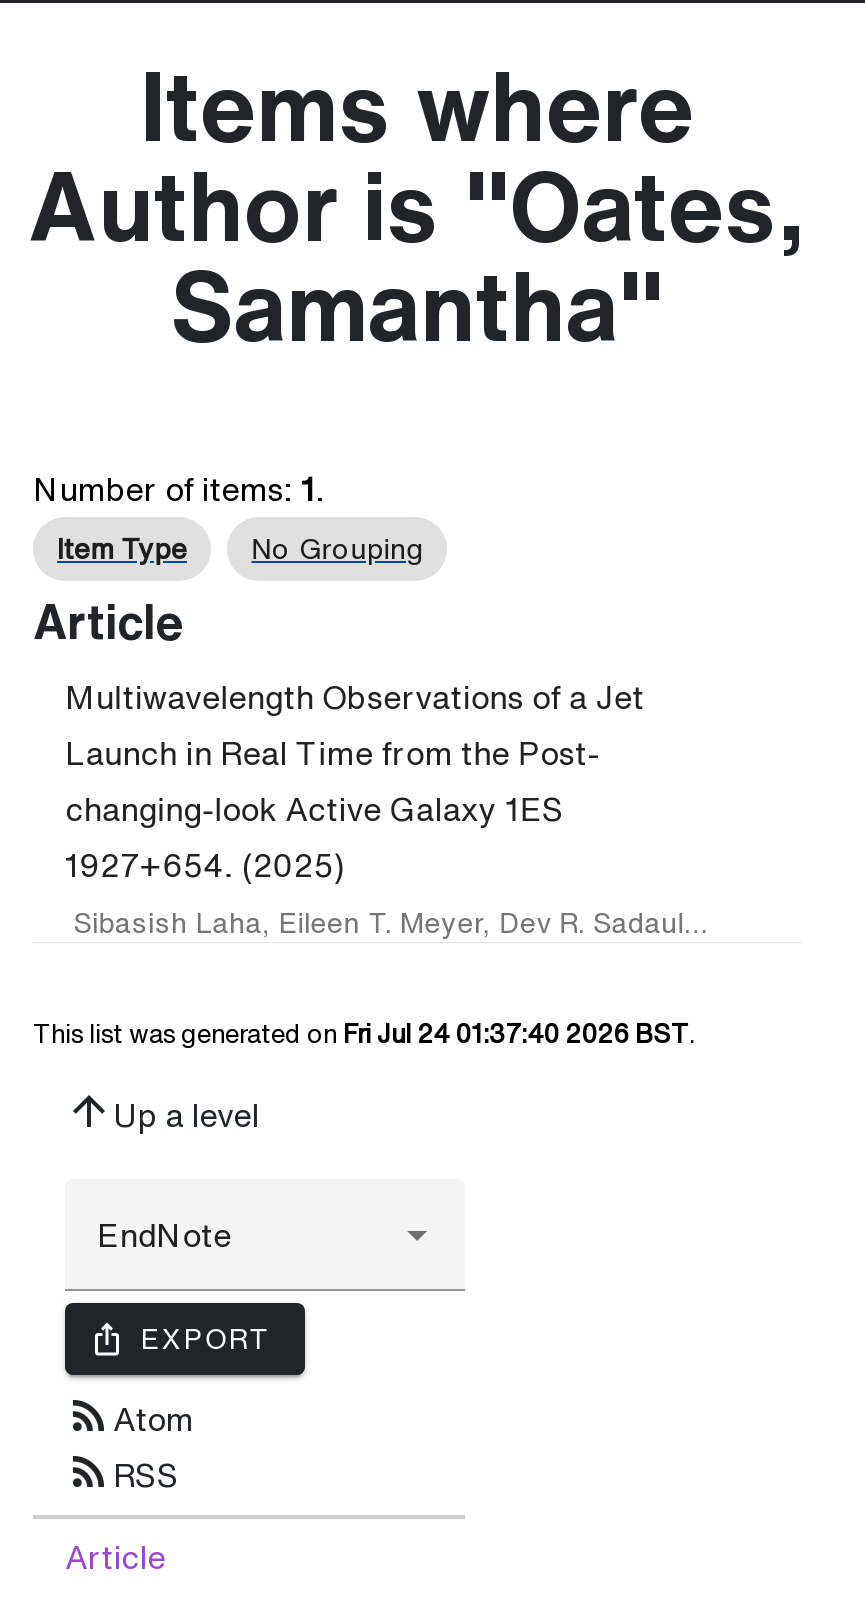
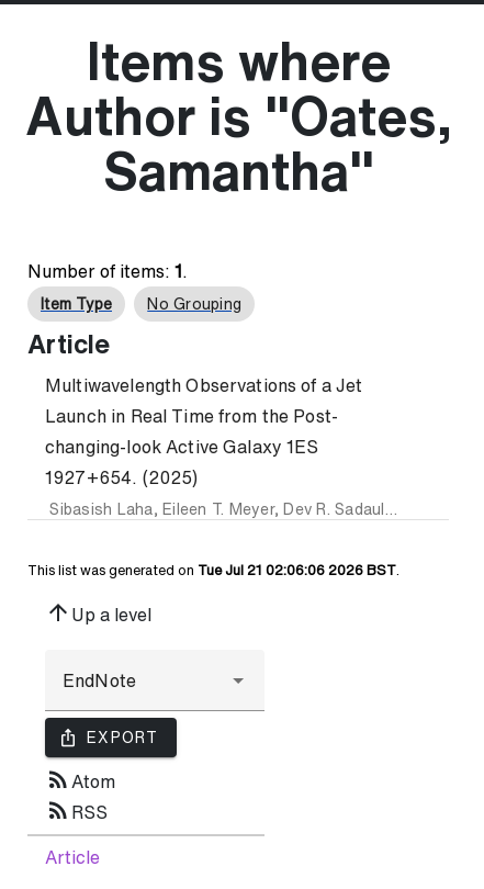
- This list was generated on Fri Jul 24 01:37:40 2026 BST.
+ This list was generated on Tue Jul 21 02:06:06 2026 BST.
